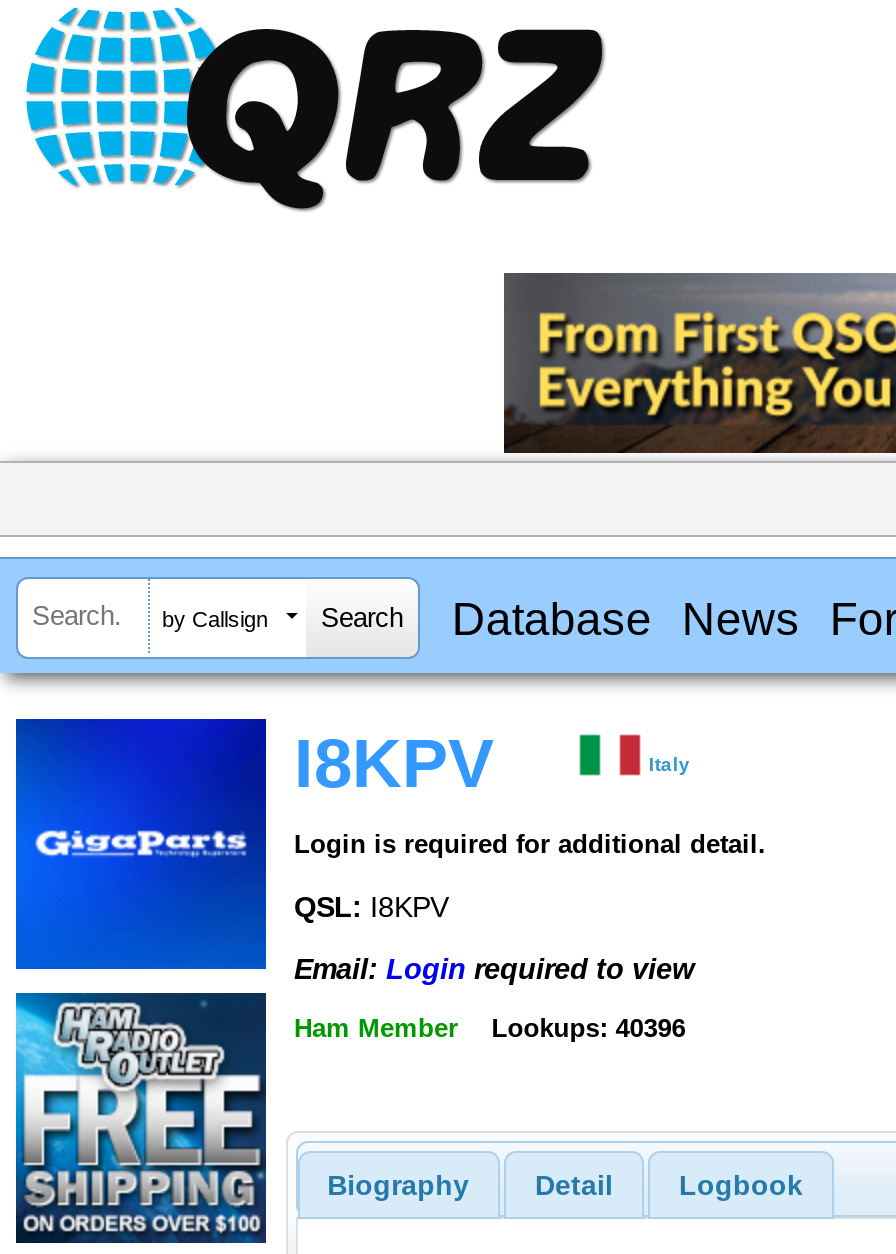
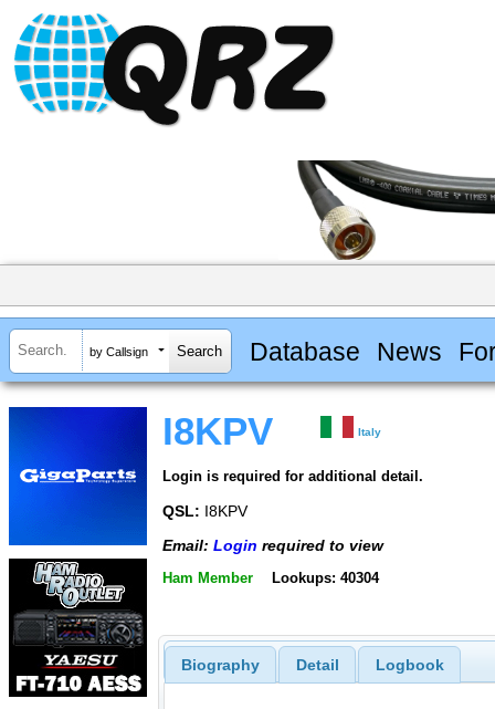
- [image]
+ [image]

- [image]
- Ham Member Lookups: 40396
+ [image]
+ Ham Member Lookups: 40304
